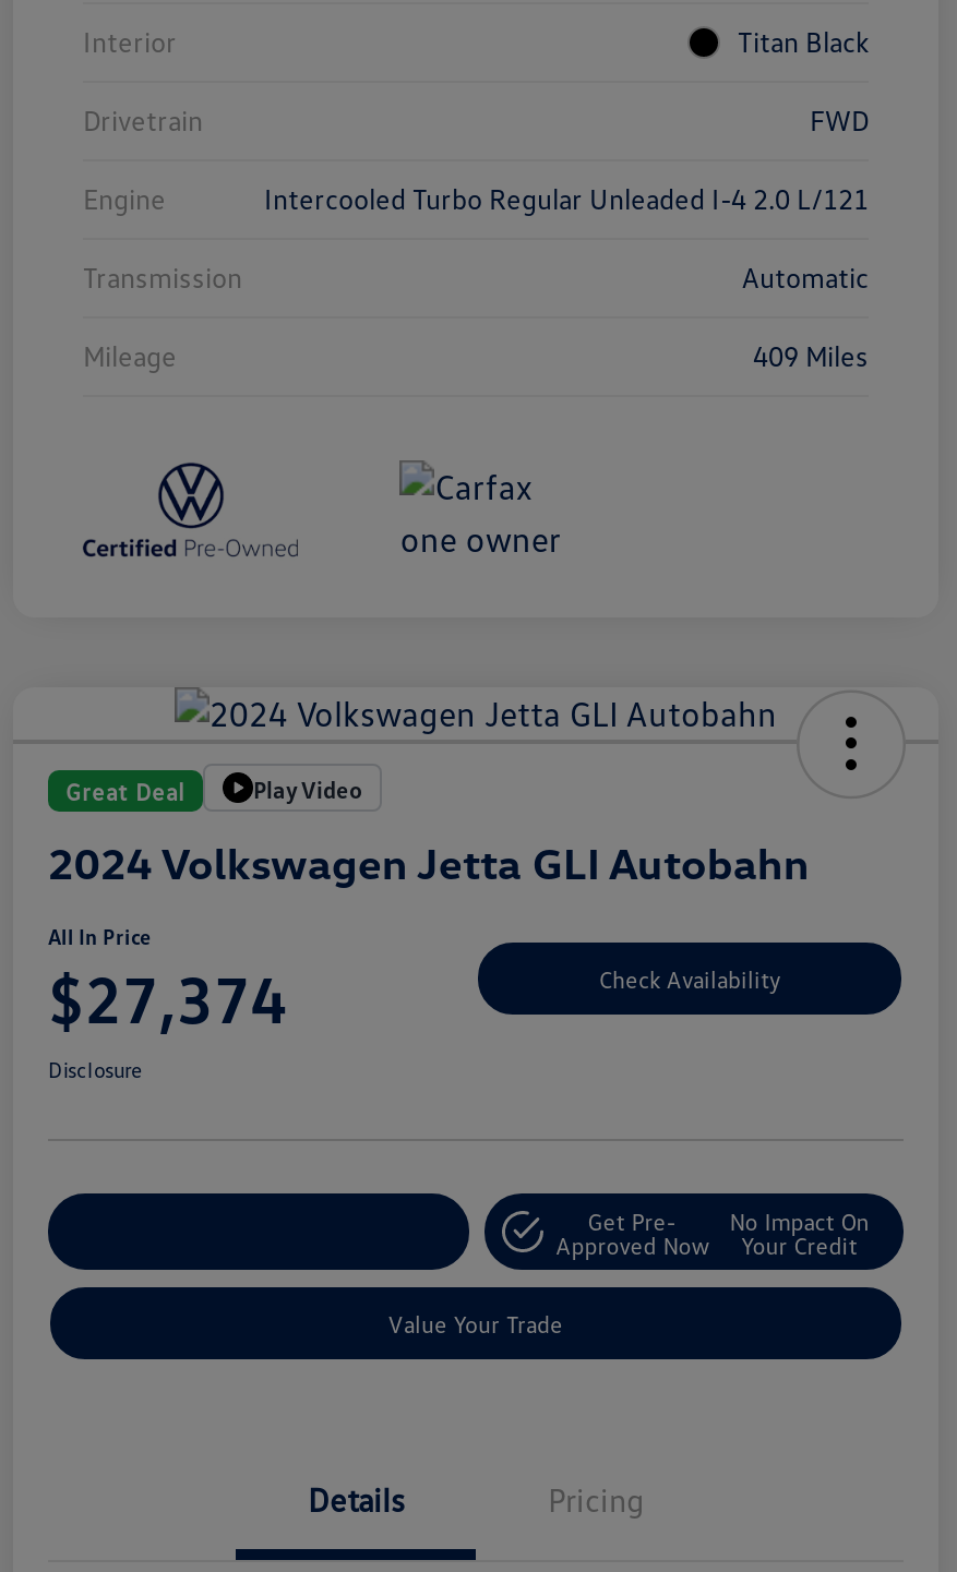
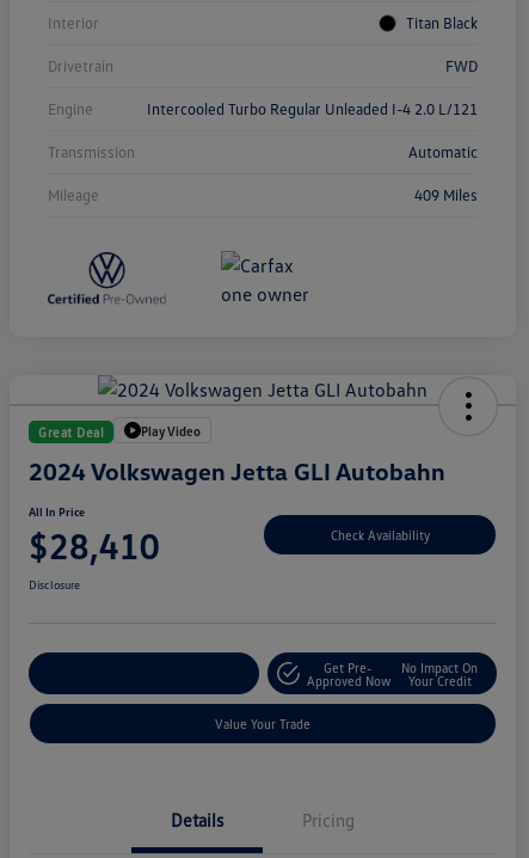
- $27,374
+ $28,410
